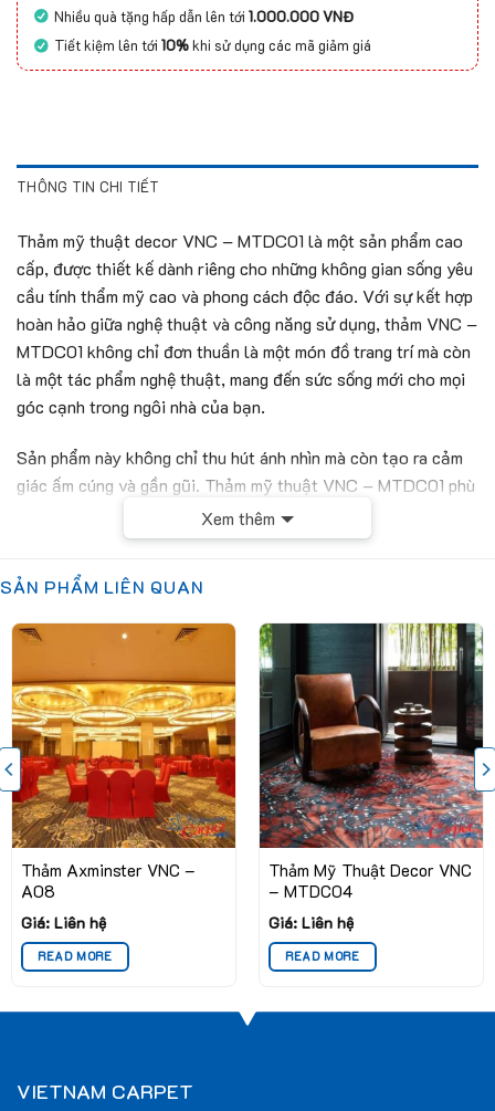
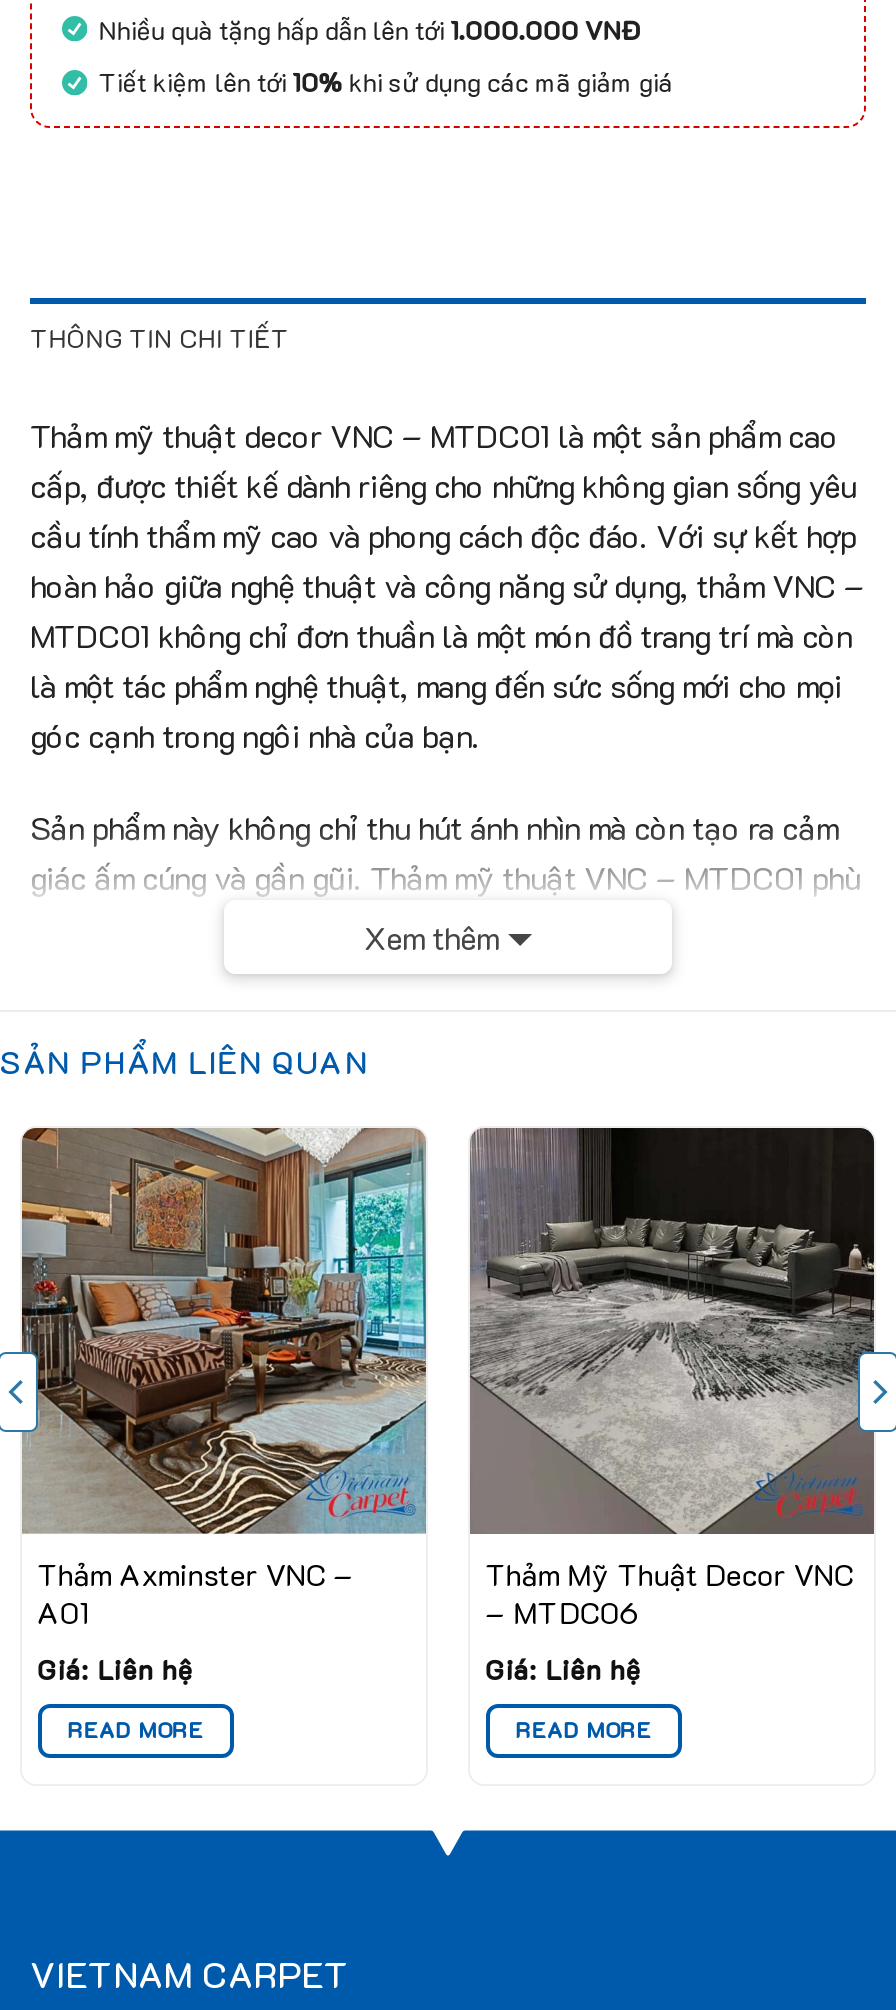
- [image]
- A08
+ [image]
+ A01

- [image]
- – MTDC04
+ [image]
+ – MTDC06
